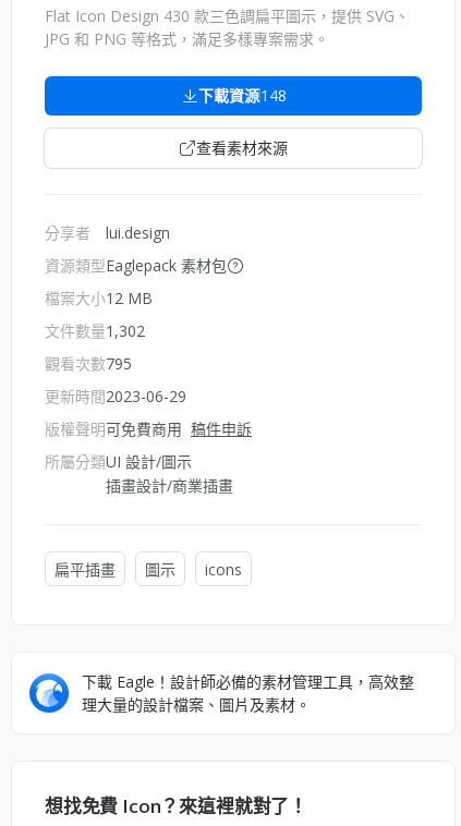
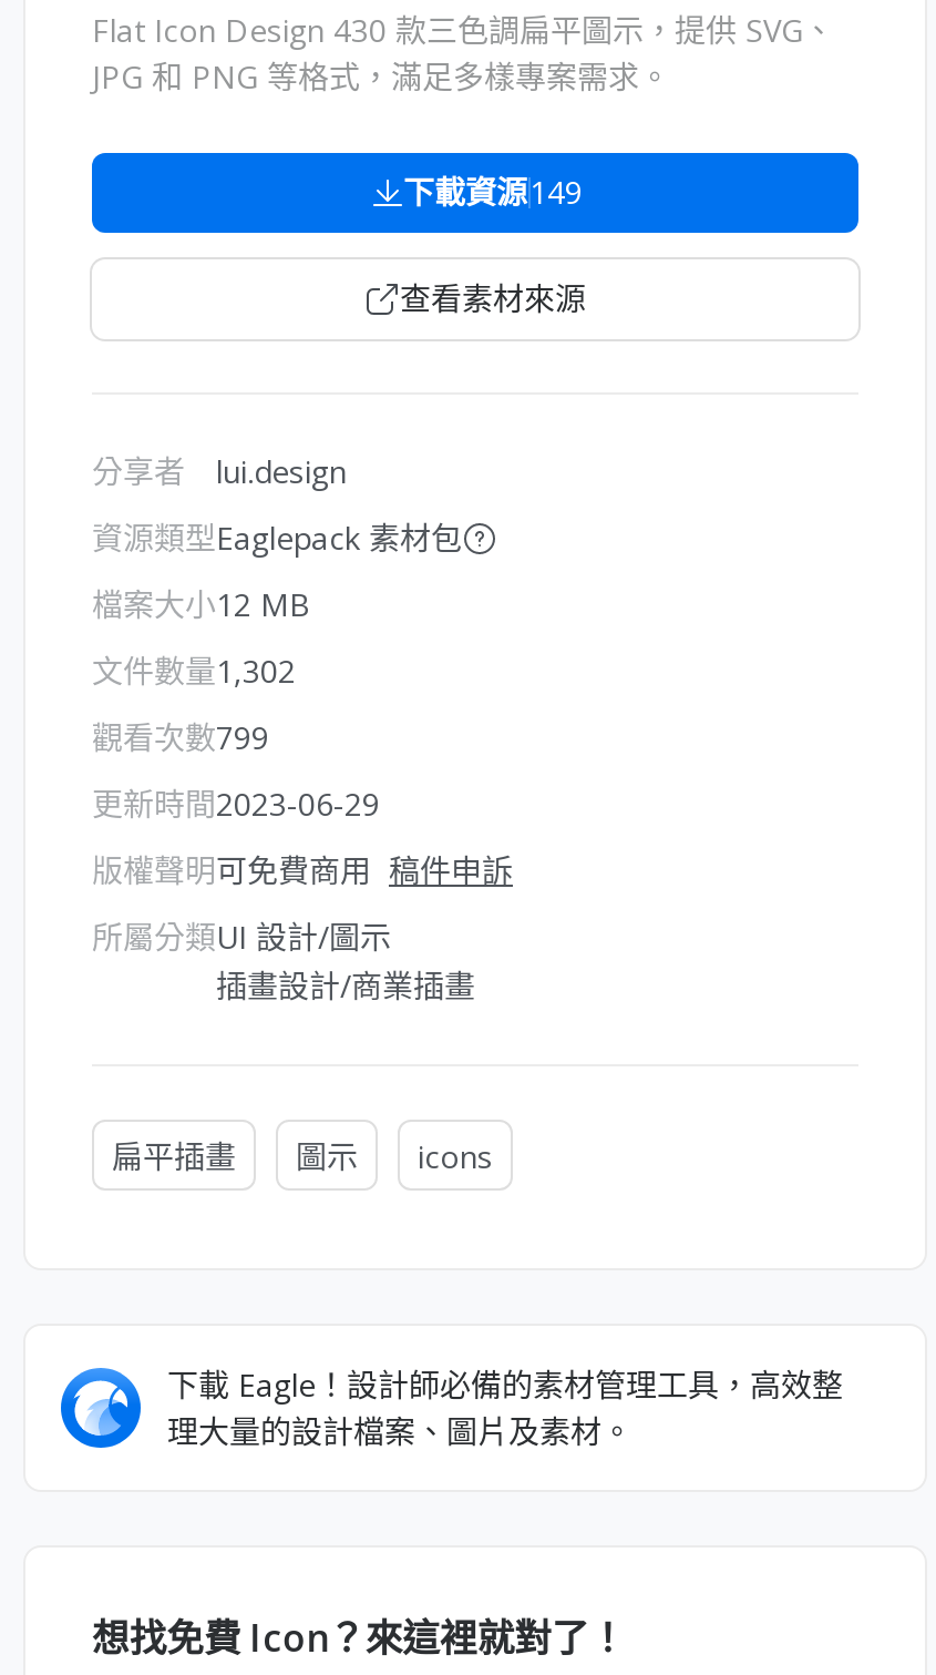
- 下載資源148
+ 下載資源149

- 觀看次數 795
+ 觀看次數 799
